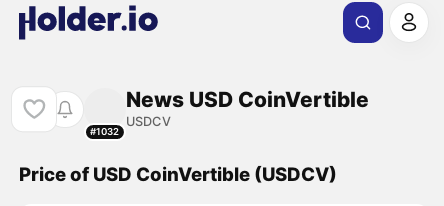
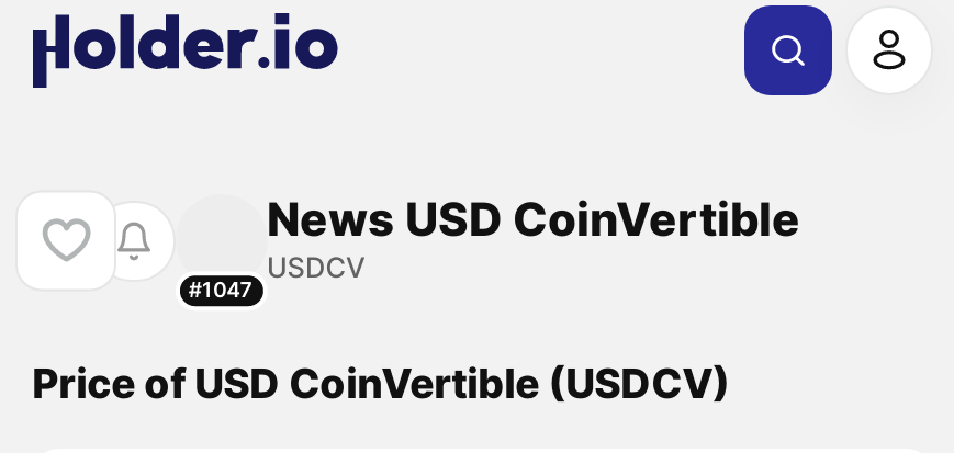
- #1032
+ #1047
